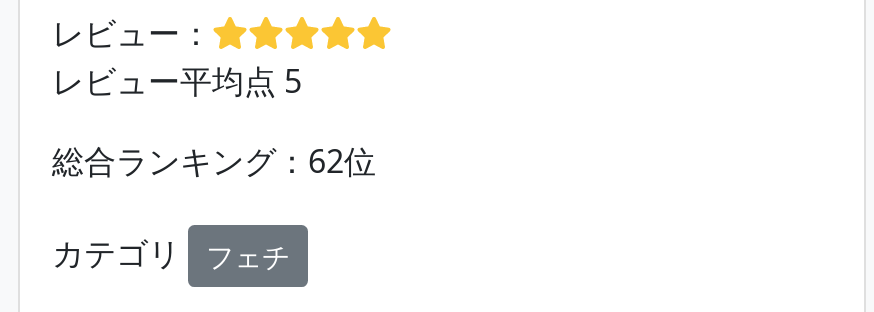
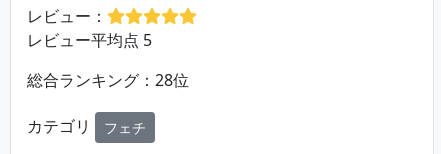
- 総合ランキング：62位
+ 総合ランキング：28位
